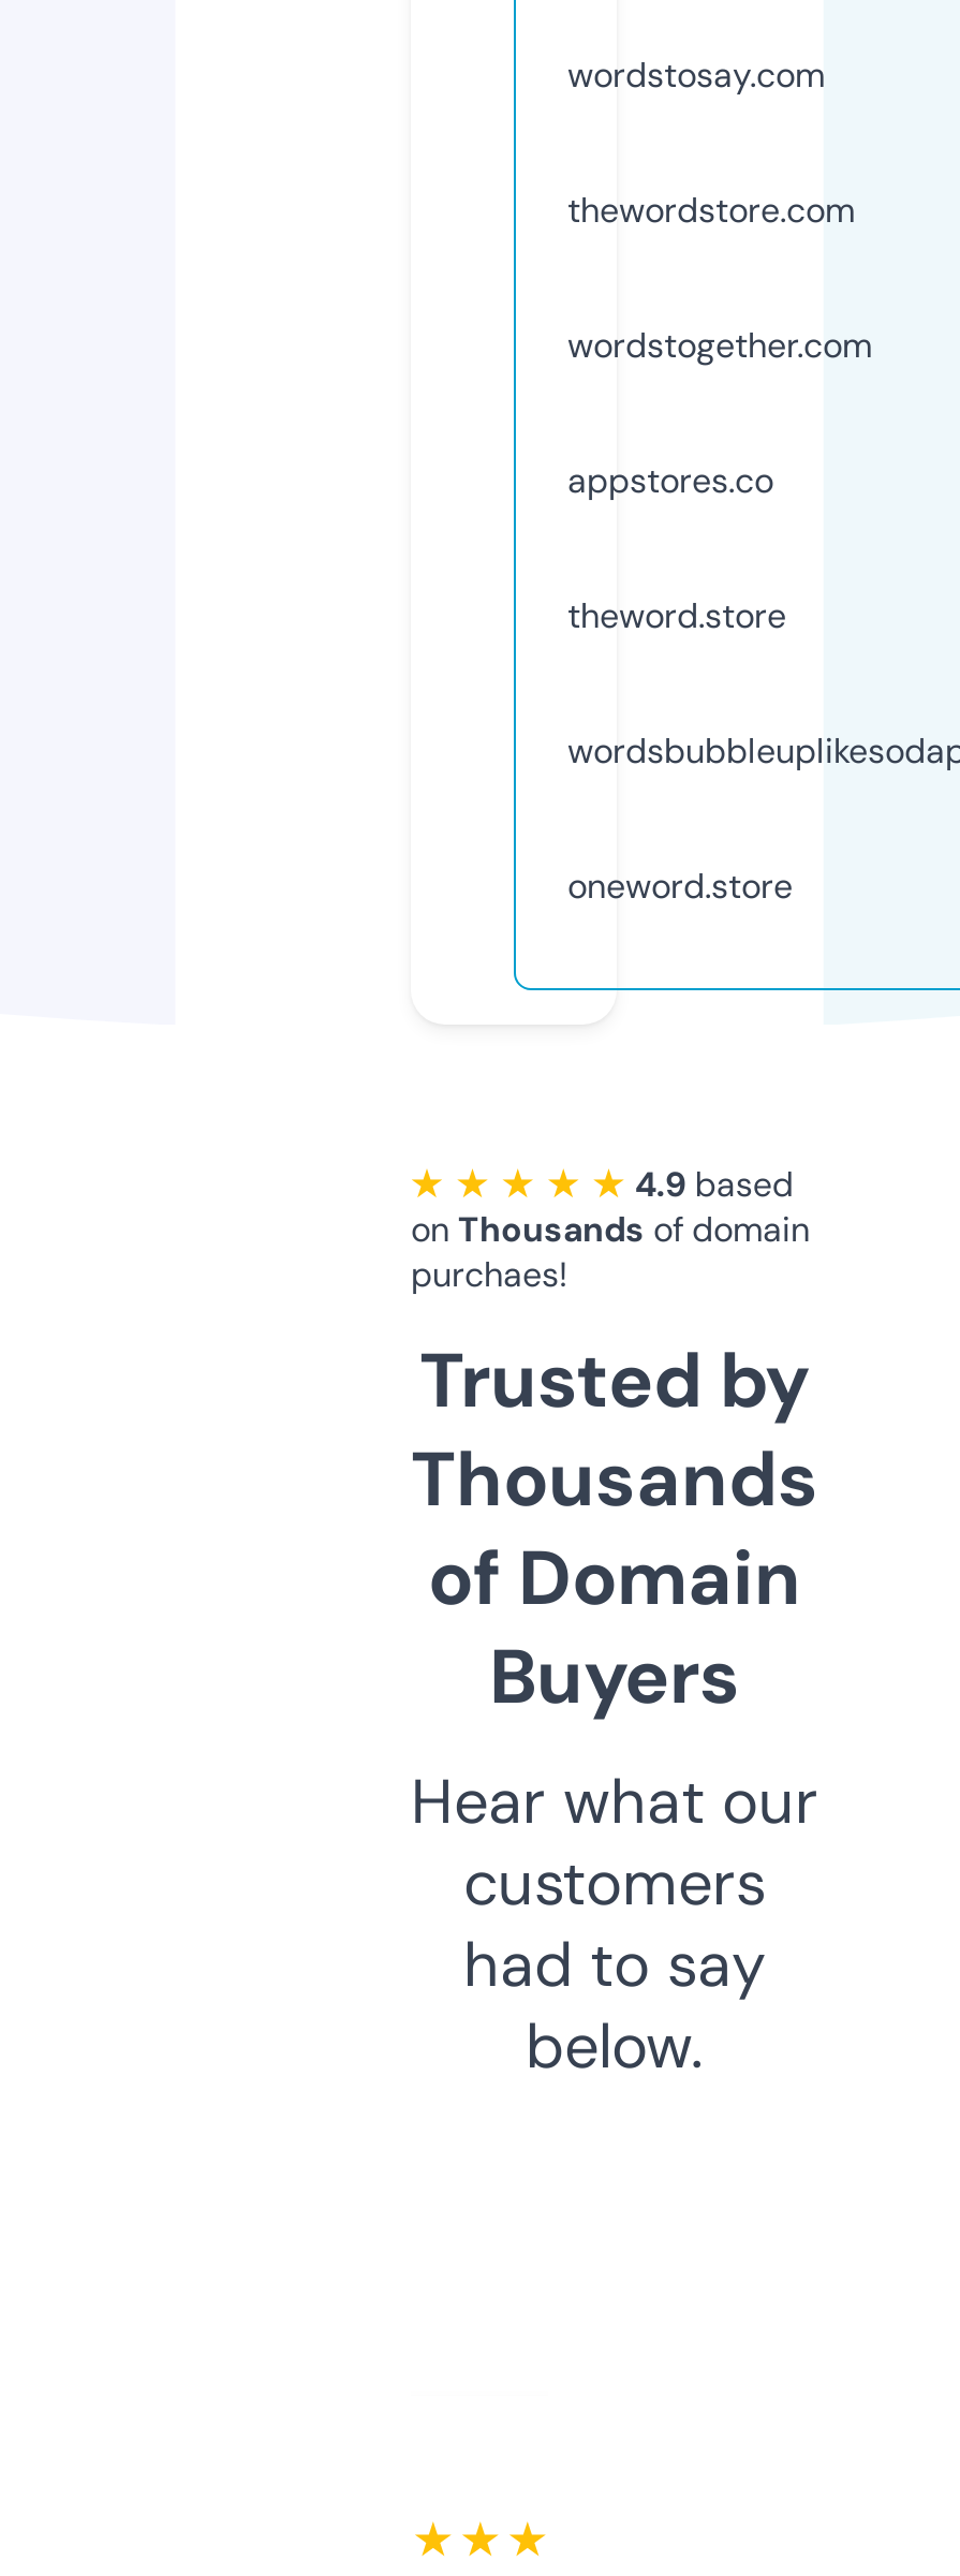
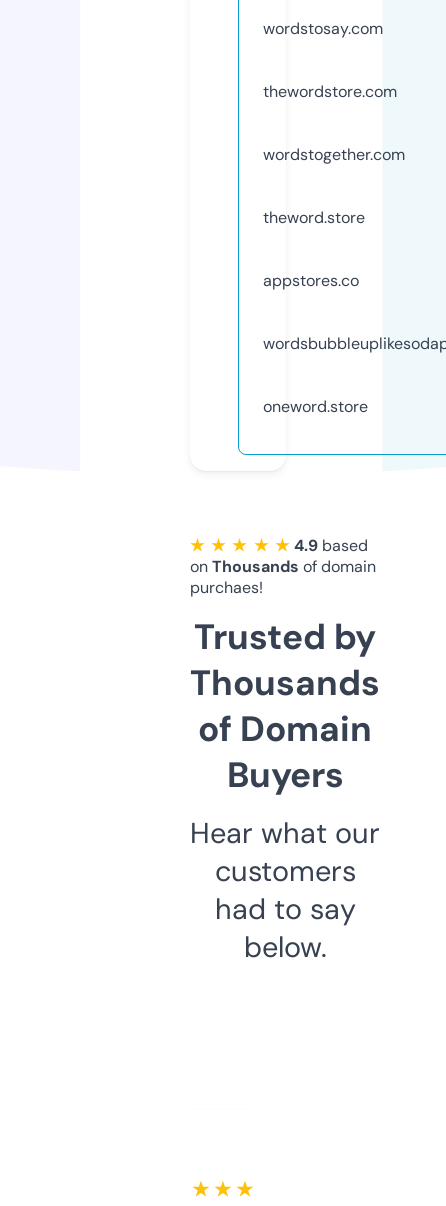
moved down: appstores.co

moved up: theword.store
